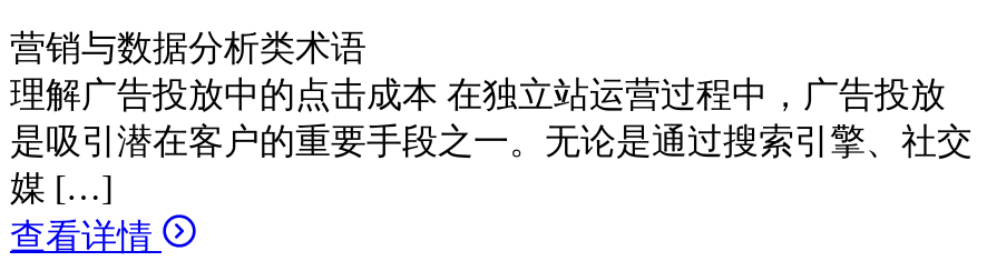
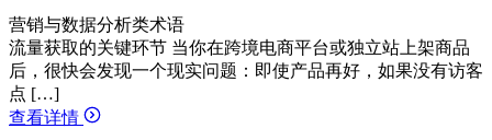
- 理解广告投放中的点击成本 在独立站运营过程中，广告投放
- 是吸引潜在客户的重要手段之一。无论是通过搜索引擎、社交
- 媒 […]
+ 流量获取的关键环节 当你在跨境电商平台或独立站上架商品
+ 后，很快会发现一个现实问题：即使产品再好，如果没有访客
+ 点 […]
